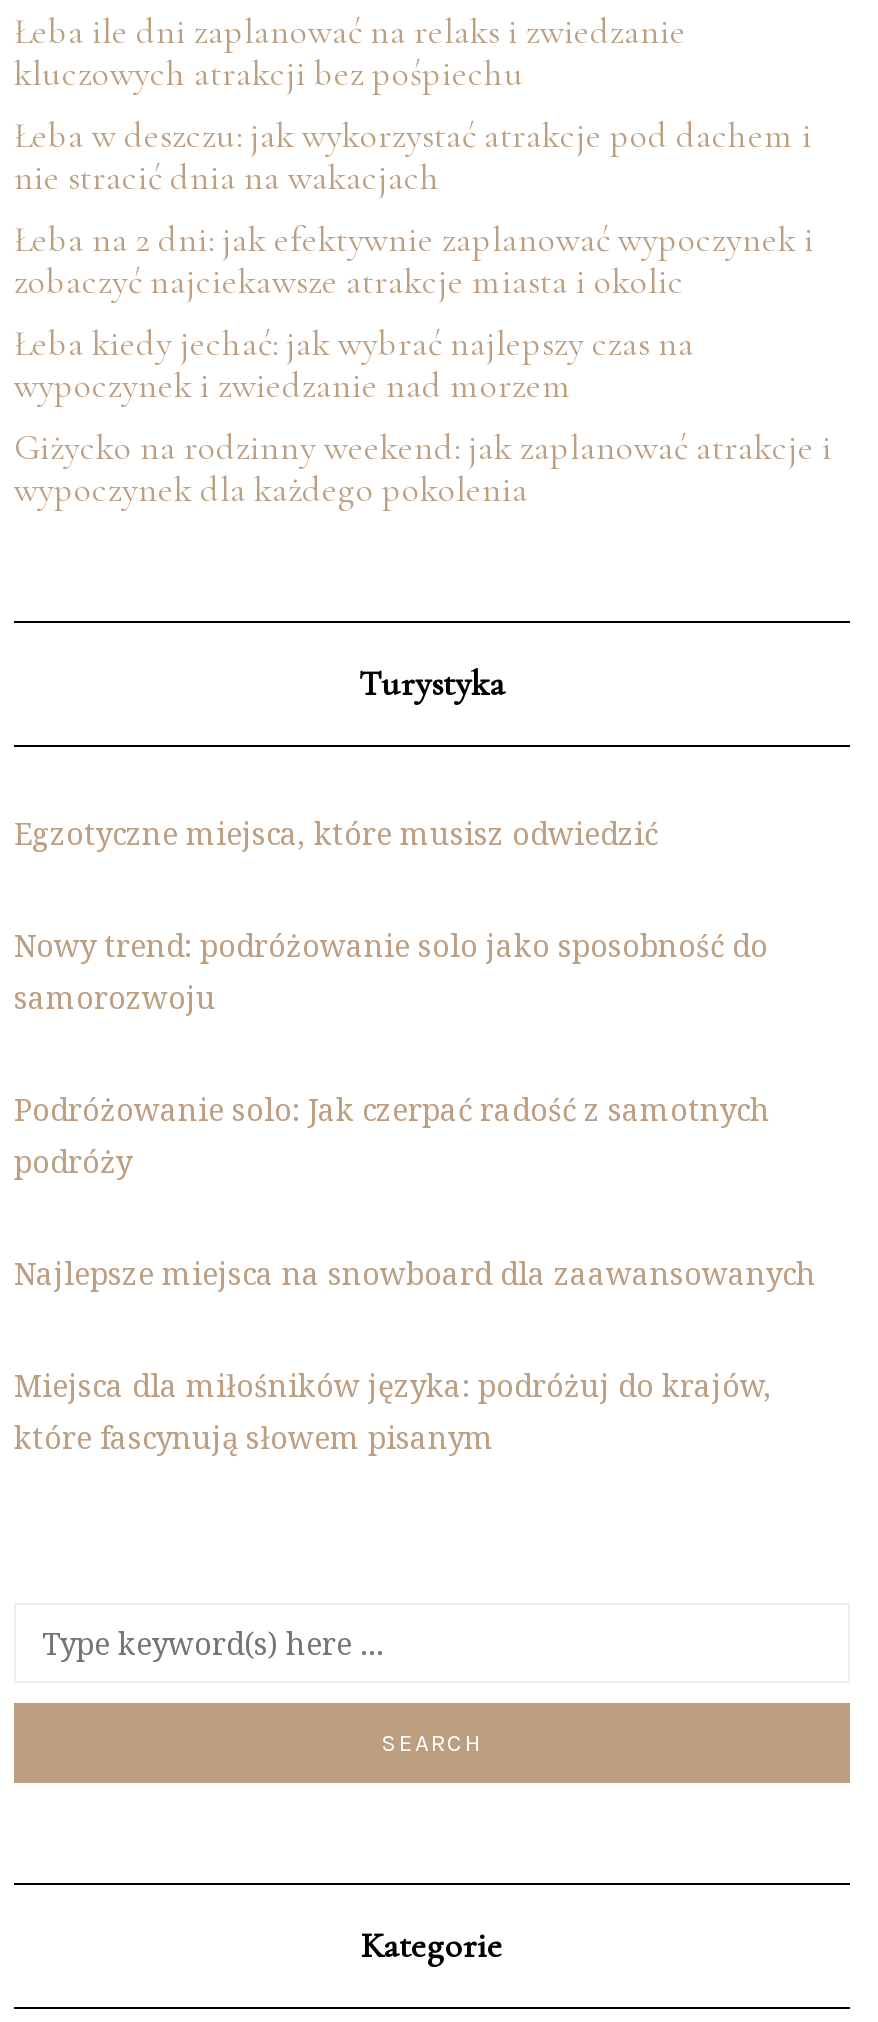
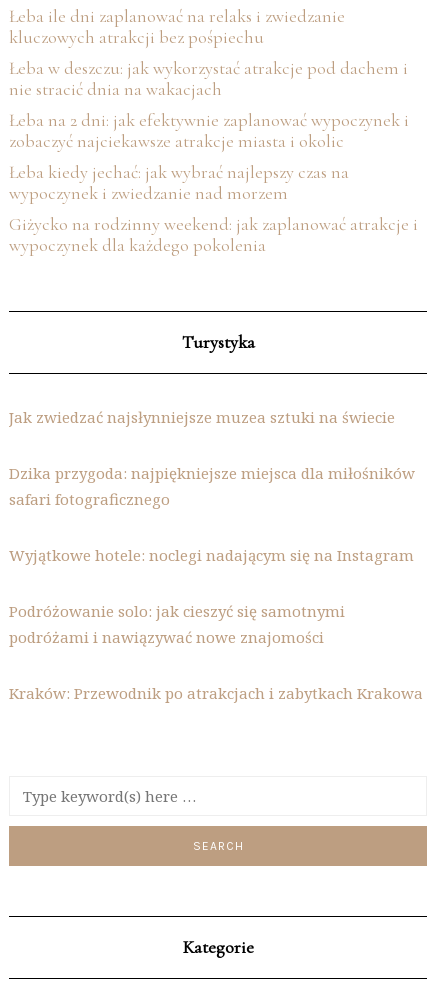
- Egzotyczne miejsca, które musisz odwiedzić
+ Jak zwiedzać najsłynniejsze muzea sztuki na świecie

- Nowy trend: podróżowanie solo jako sposobność do
- samorozwoju
+ Dzika przygoda: najpiękniejsze miejsca dla miłośników
+ safari fotograficznego

- Podróżowanie solo: Jak czerpać radość z samotnych
- podróży
+ Wyjątkowe hotele: noclegi nadającym się na Instagram

- Najlepsze miejsca na snowboard dla zaawansowanych
+ Podróżowanie solo: jak cieszyć się samotnymi
+ podróżami i nawiązywać nowe znajomości

- Miejsca dla miłośników języka: podróżuj do krajów,
- które fascynują słowem pisanym
+ Kraków: Przewodnik po atrakcjach i zabytkach Krakowa
